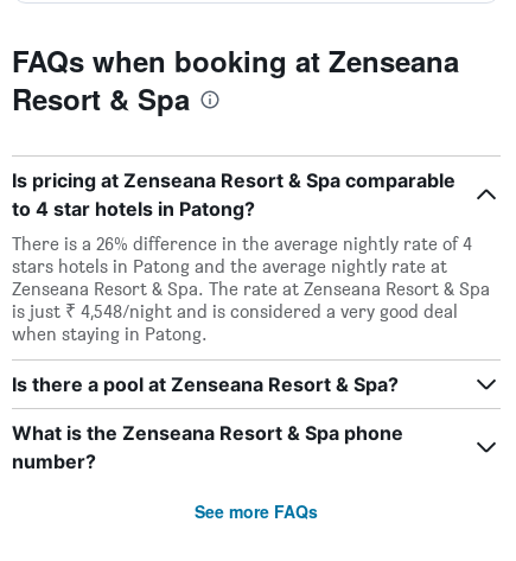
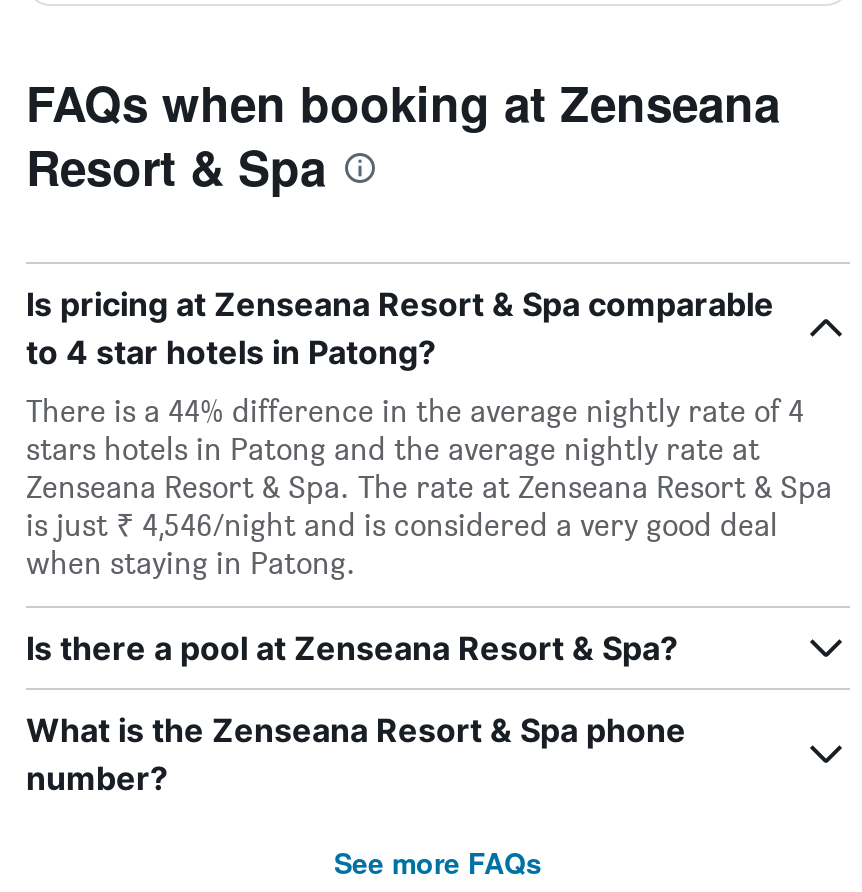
- There is a 26% difference in the average nightly rate of 4
+ There is a 44% difference in the average nightly rate of 4

- is just ₹ 4,548/night and is considered a very good deal
+ is just ₹ 4,546/night and is considered a very good deal
